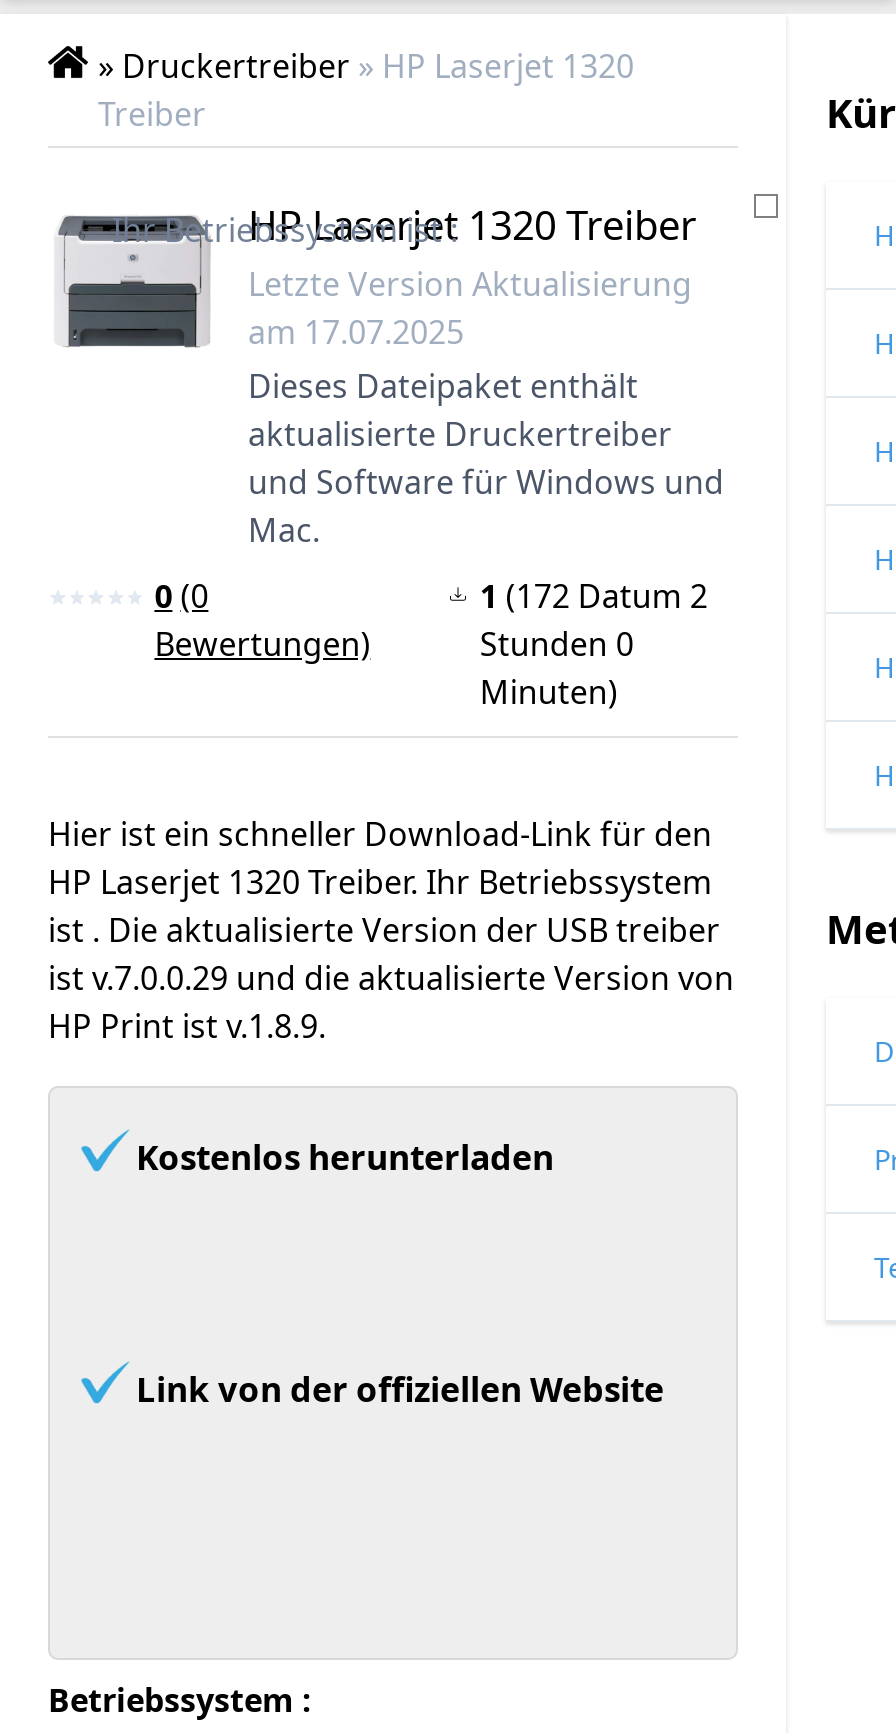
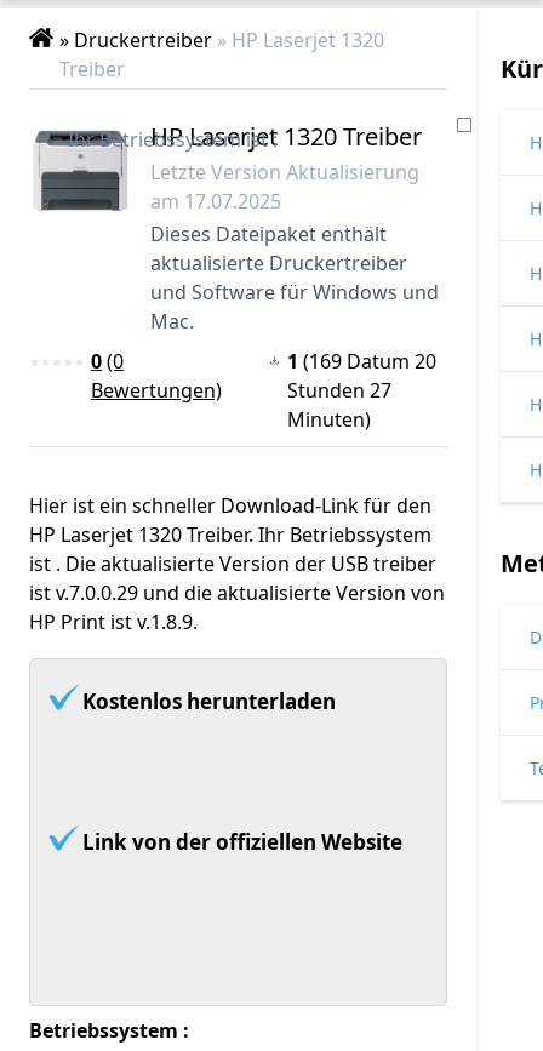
- 1 (172 Datum 2
+ 1 (169 Datum 20

- Stunden 0
+ Stunden 27
